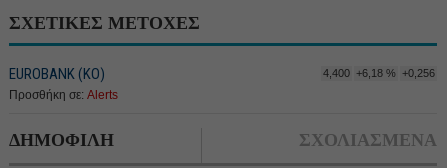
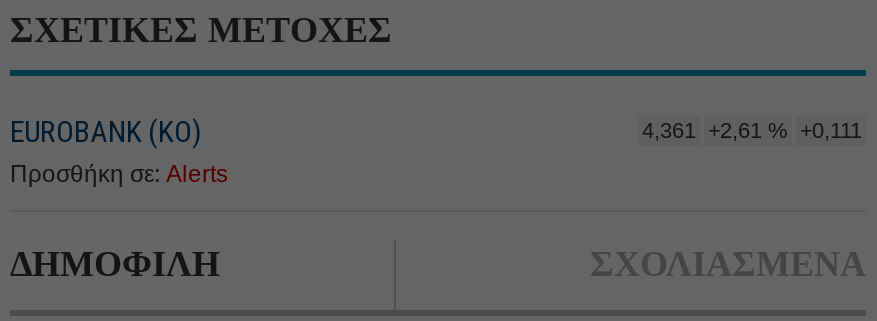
- 4,400 +6,18 % +0,256
+ 4,361 +2,61 % +0,111
